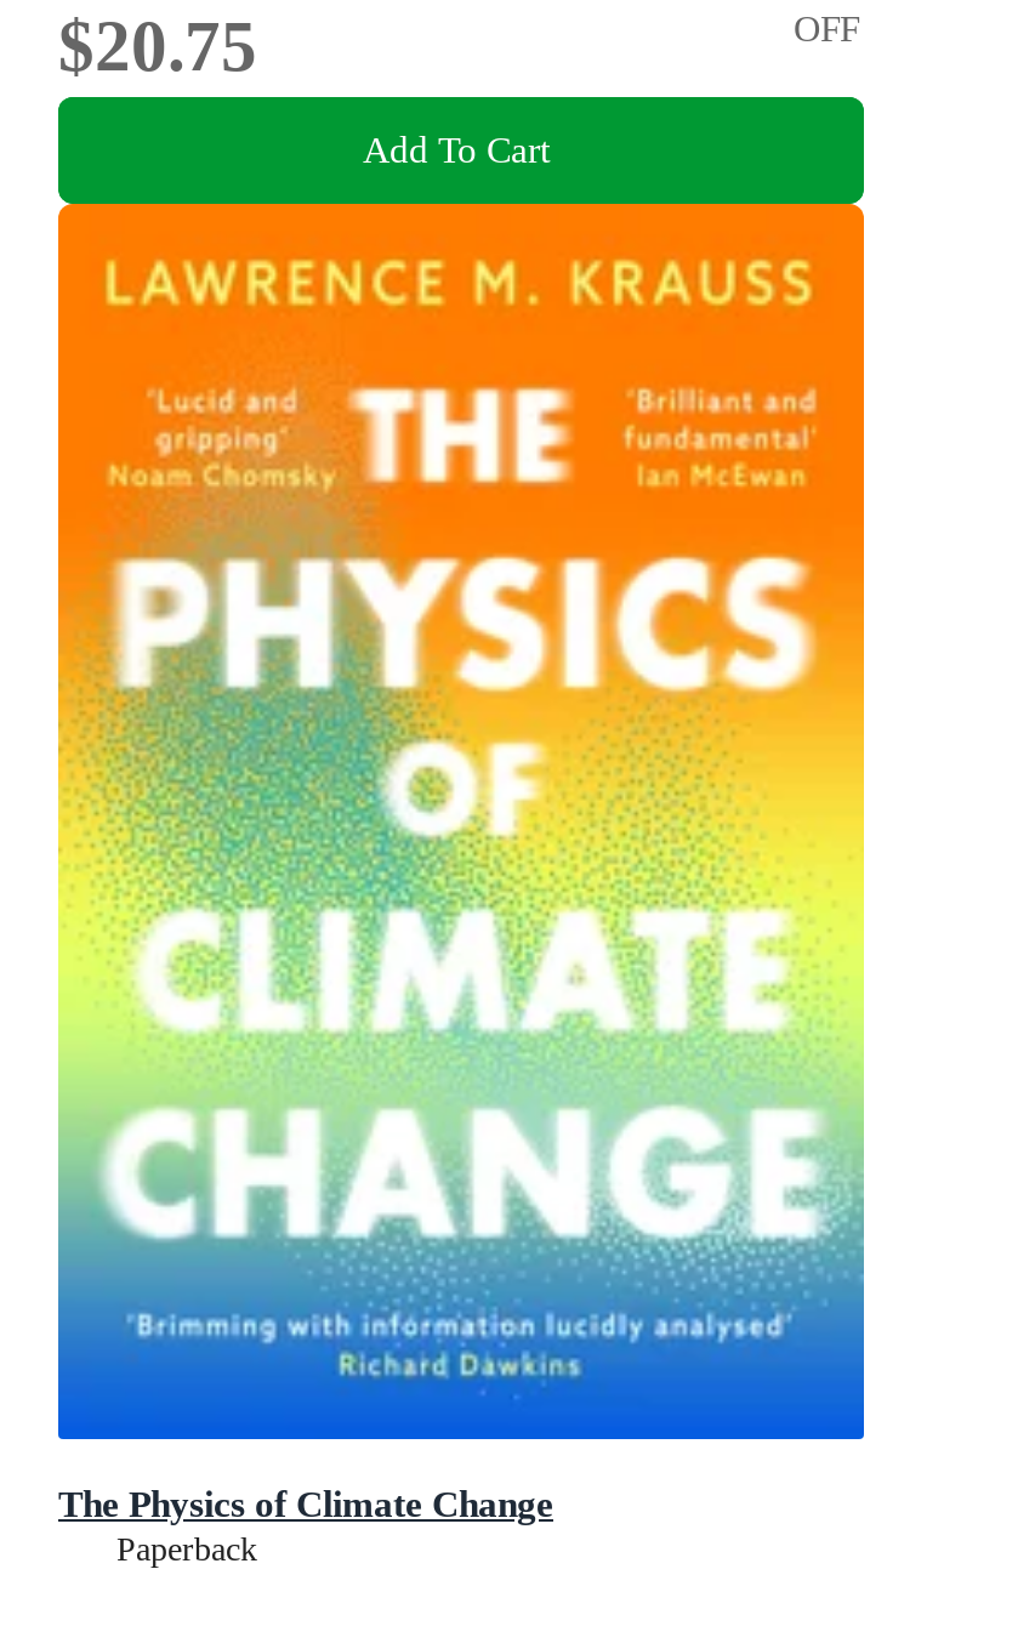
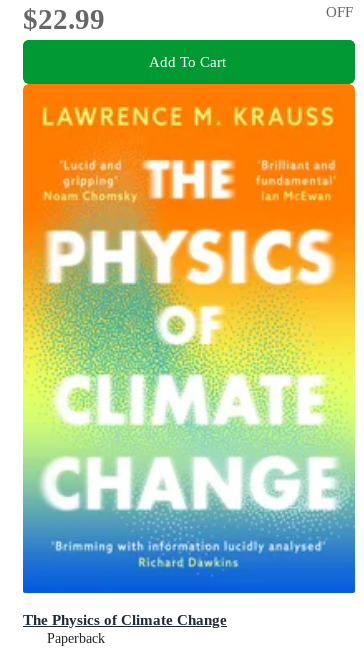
- $20.75
+ $22.99
